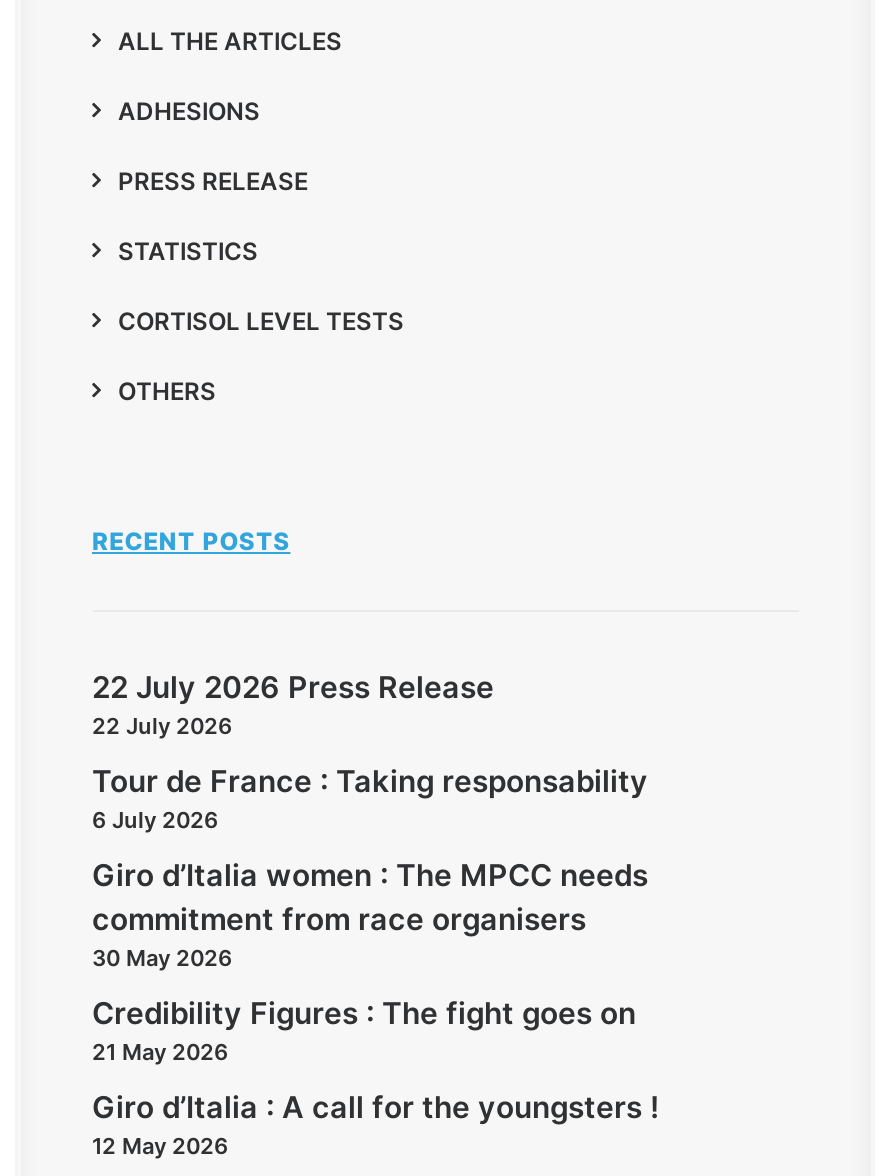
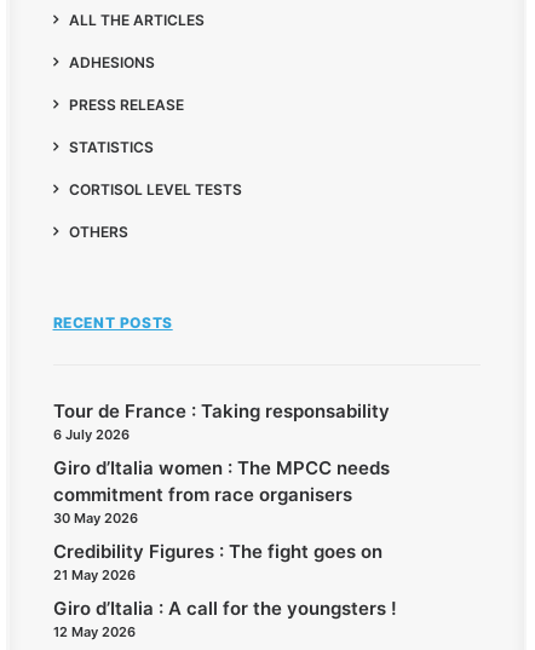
- 22 July 2026 Press Release
- 22 July 2026
